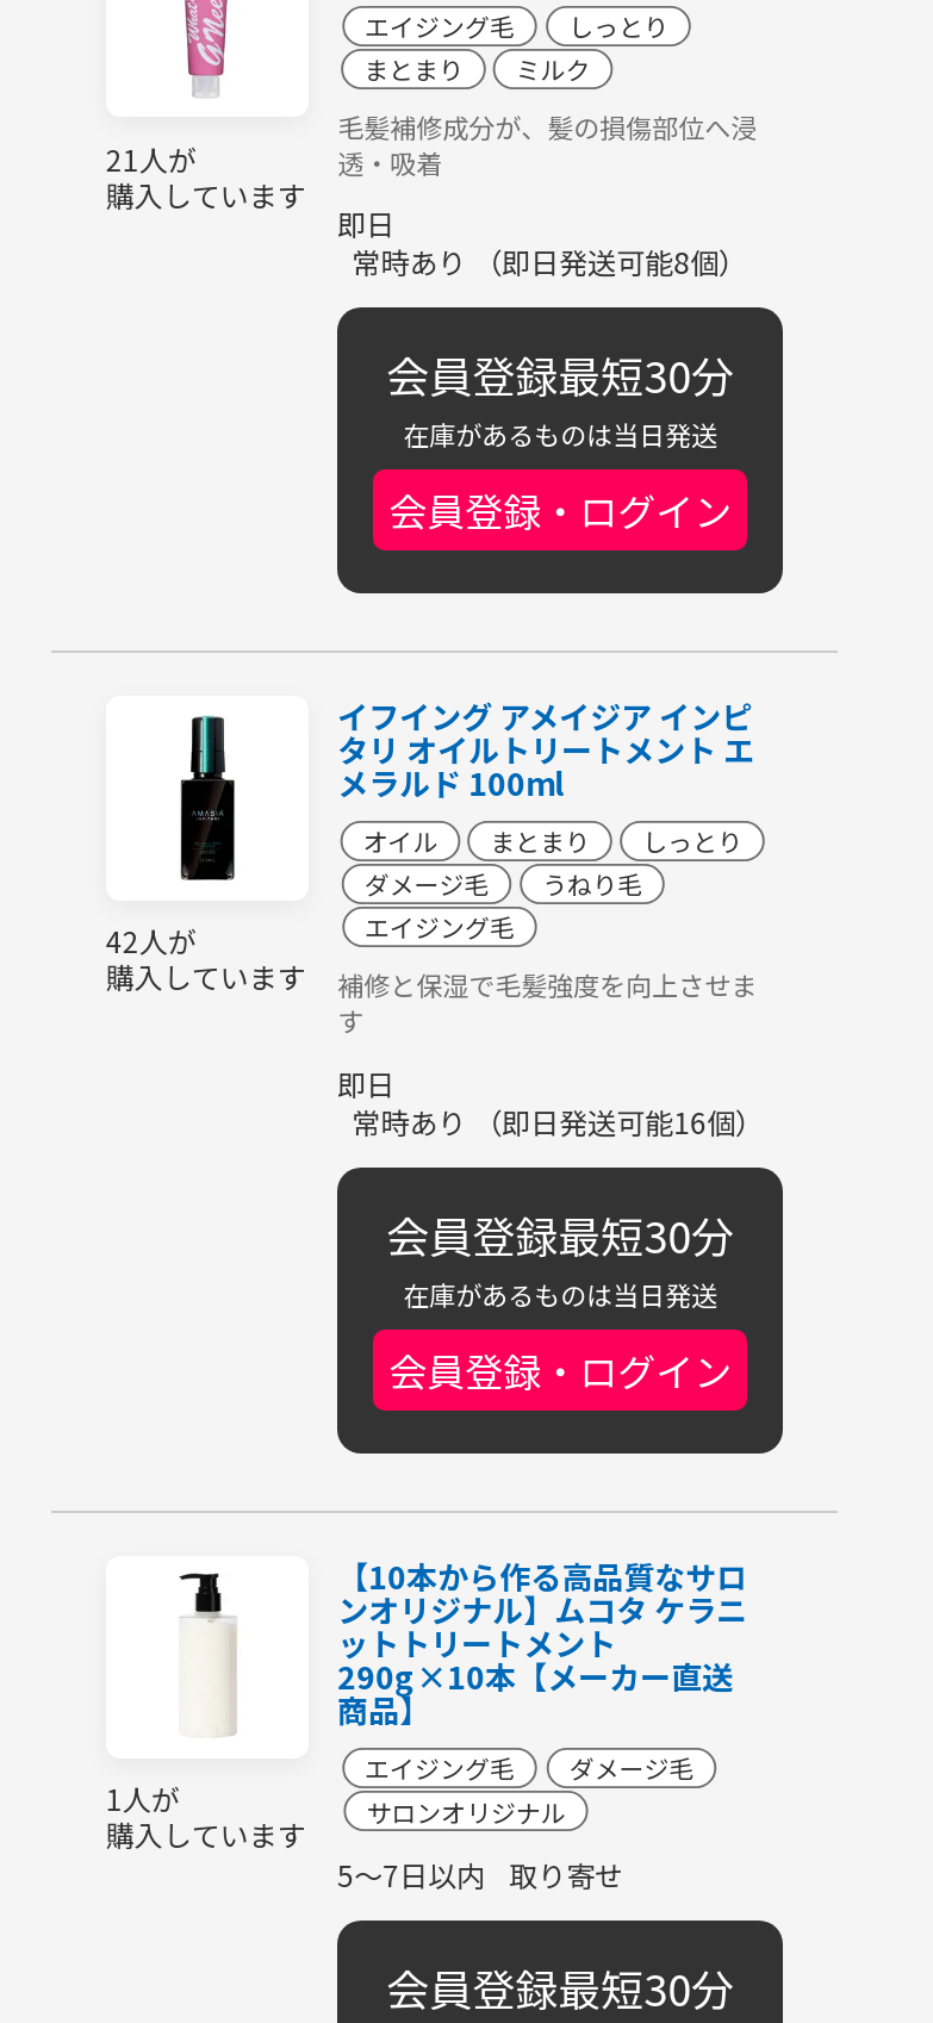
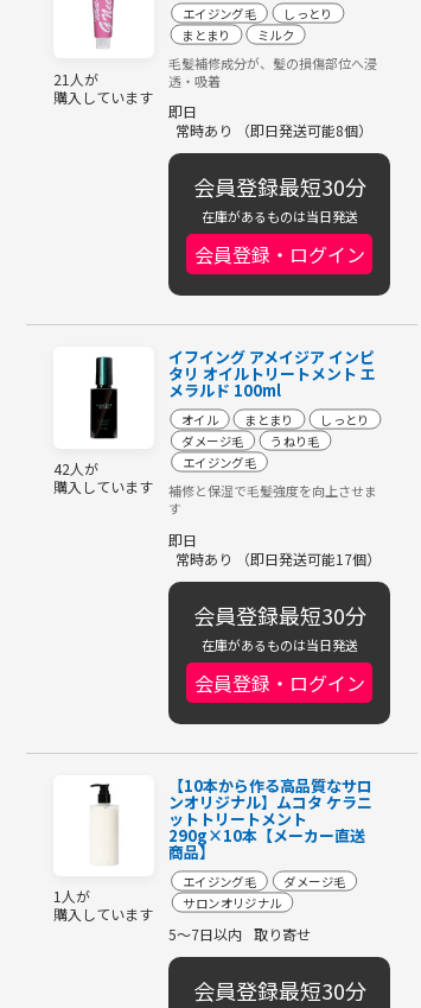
- 常時あり （即日発送可能16個）
+ 常時あり （即日発送可能17個）
